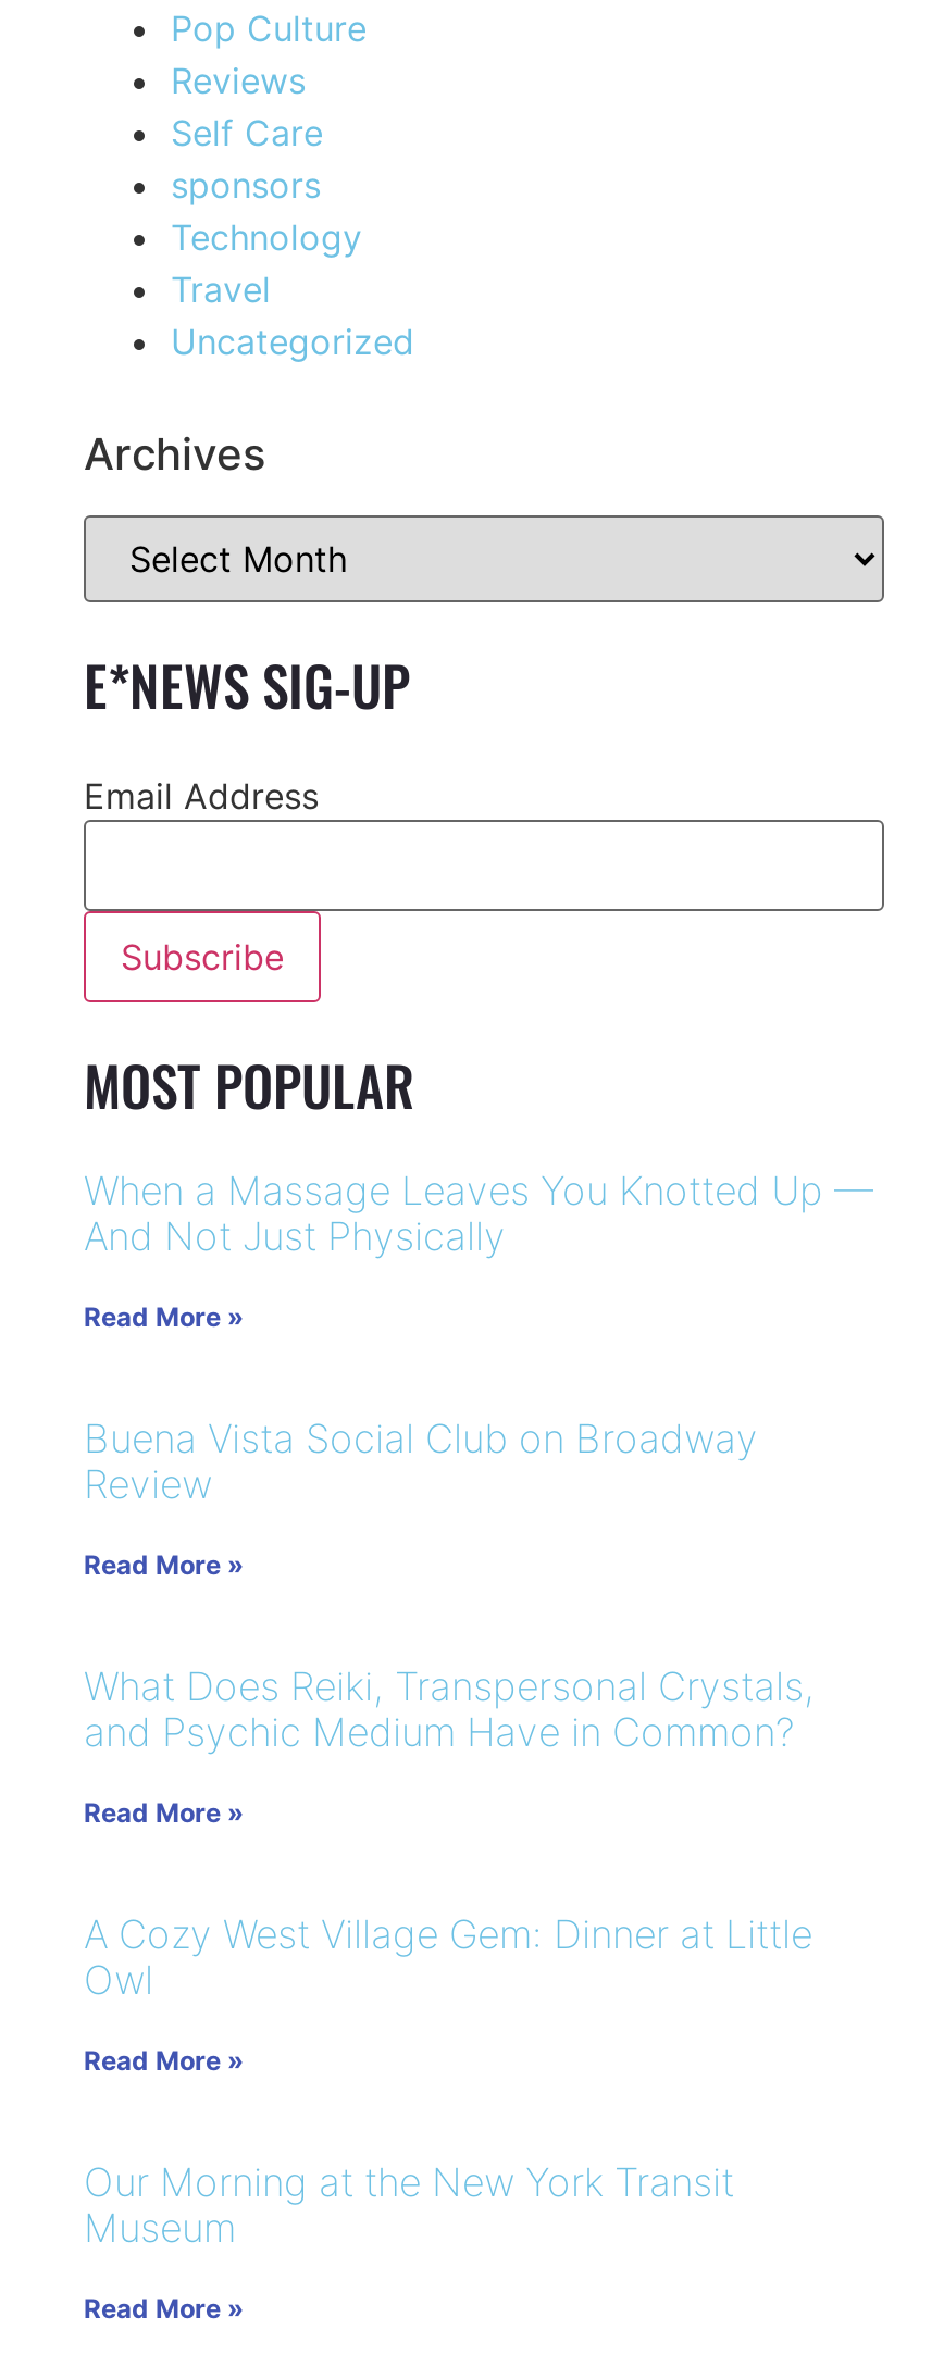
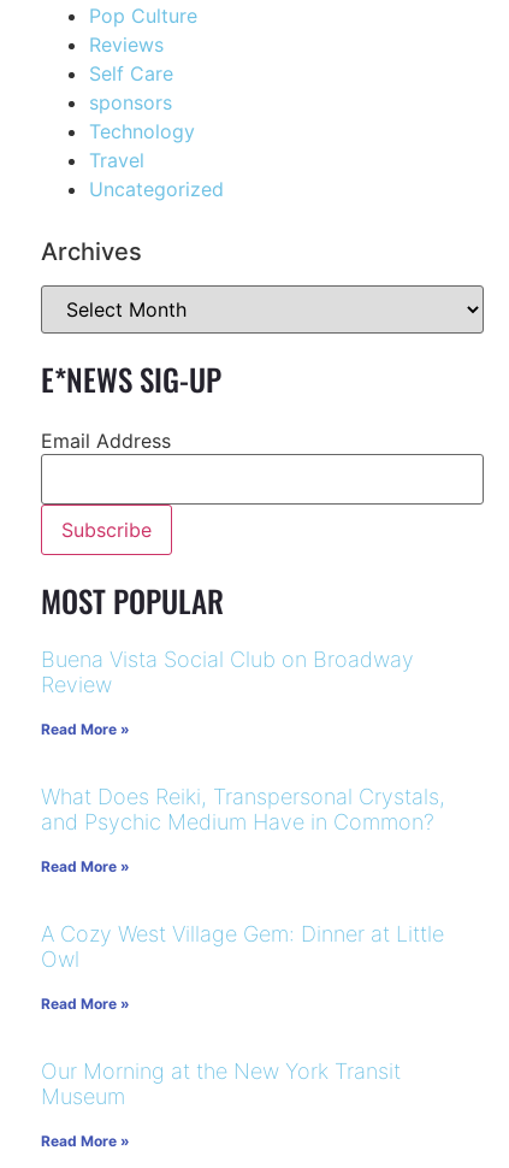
- When a Massage Leaves You Knotted Up —
- And Not Just Physically
- Read More »
